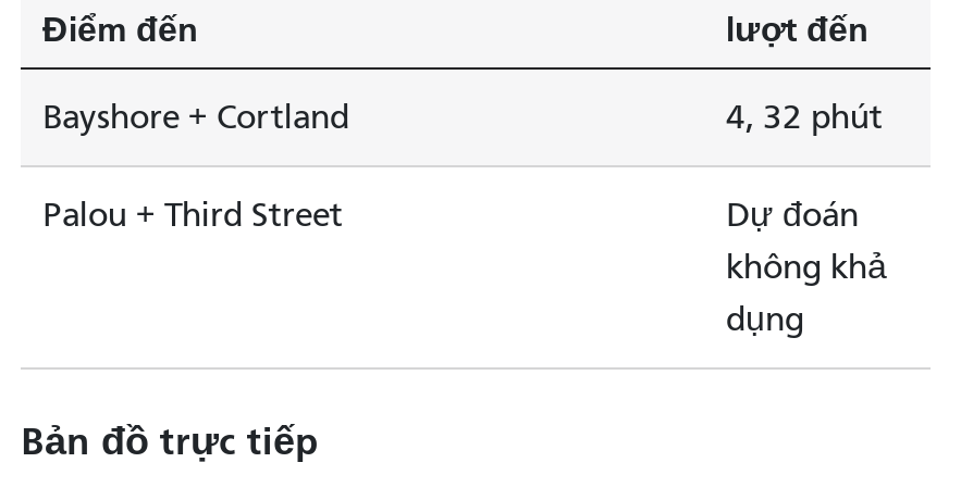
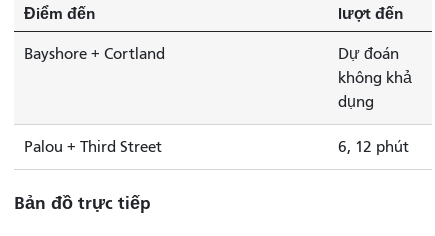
- 4, 32 phút

moved down: Palou + Third Street

moved up: Dự đoán | không khả | dụng

+ 6, 12 phút
